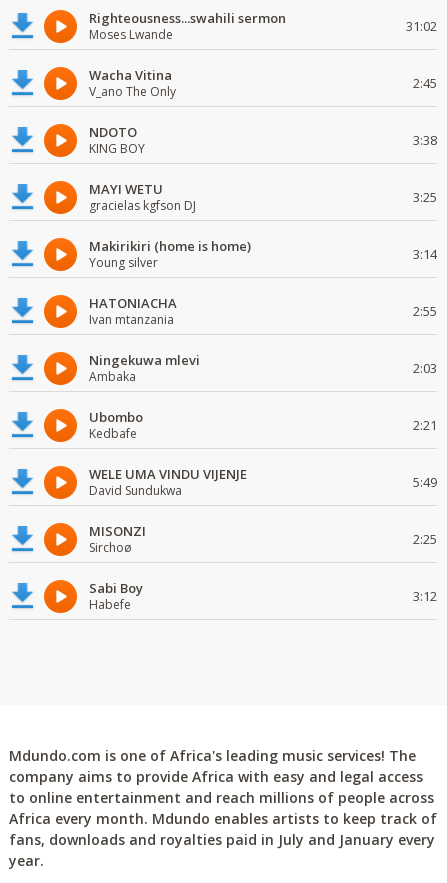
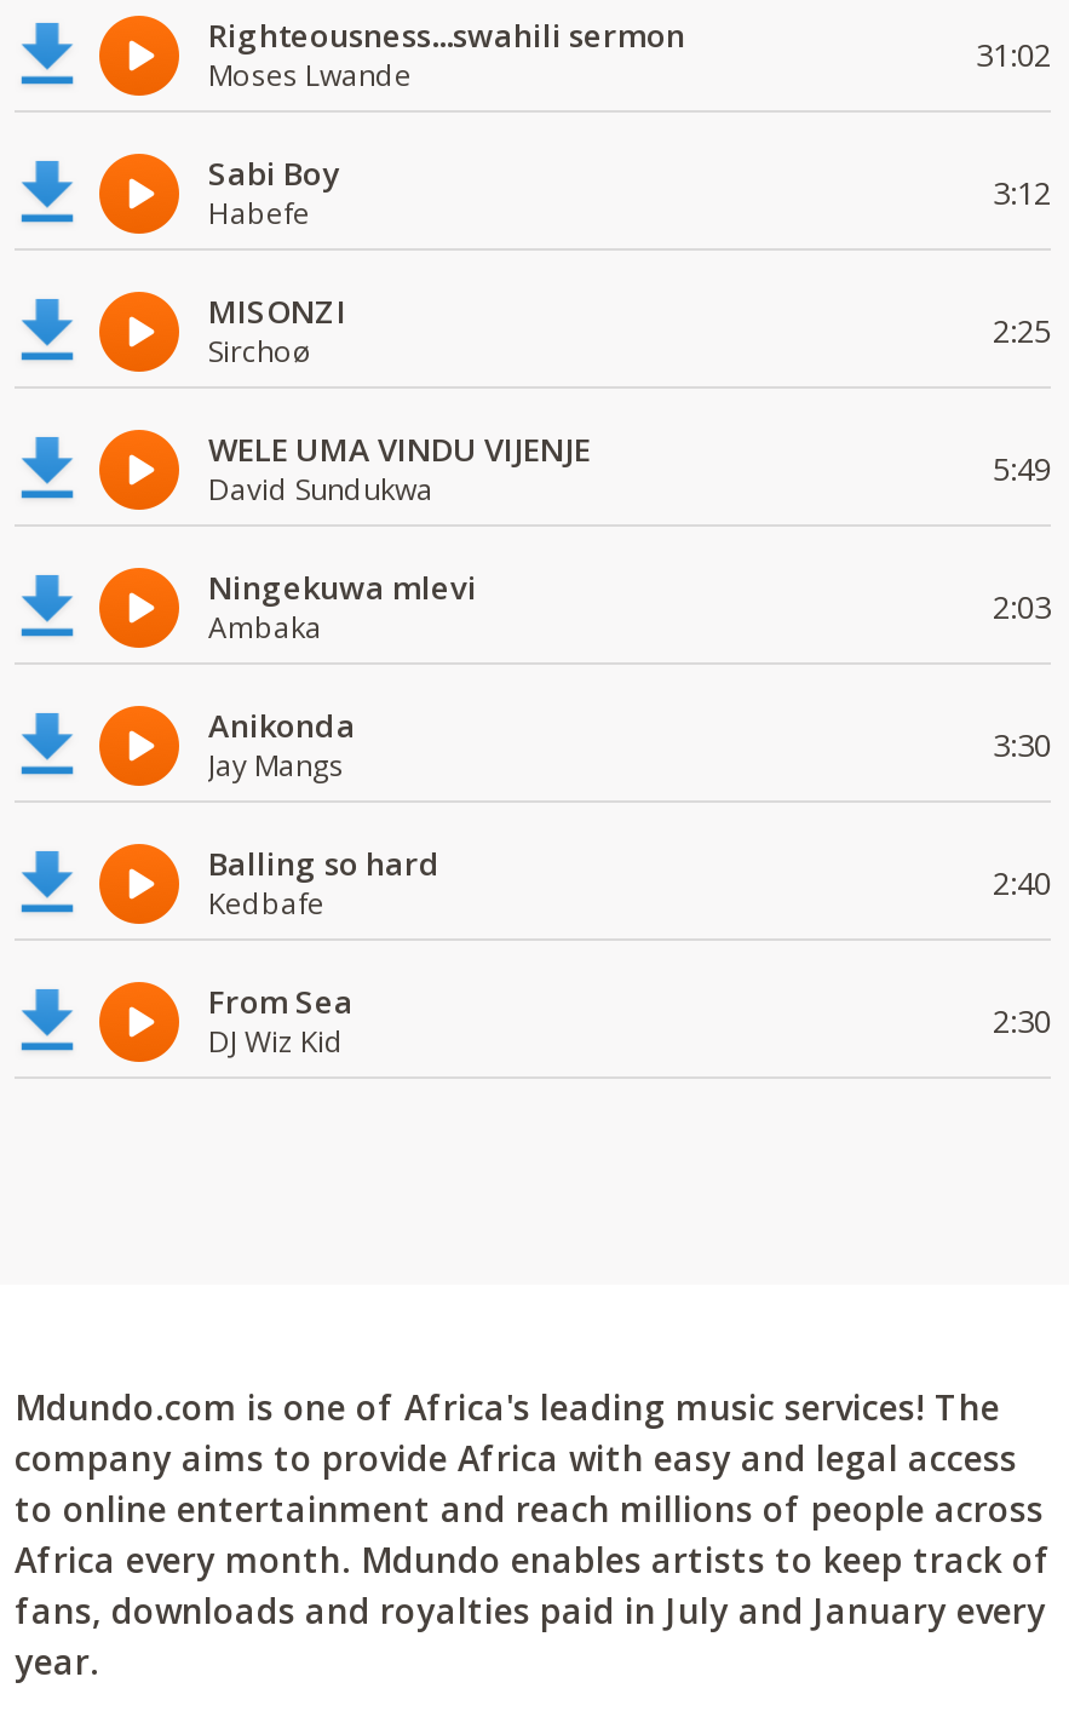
- Wacha Vitina
- V_ano The Only
- 2:45
- NDOTO
- KING BOY
- 3:38
- MAYI WETU
- gracielas kgfson DJ
- 3:25
- Makirikiri (home is home)
- Young silver
- 3:14
- HATONIACHA
- Ivan mtanzania
- 2:55

- Ubombo
+ Anikonda
+ Jay Mangs
+ 3:30
+ Balling so hard

- 2:21
+ 2:40
+ From Sea
+ DJ Wiz Kid
+ 2:30

moved up: WELE UMA VINDU VIJENJE | David Sundukwa | 5:49 | ... | Habefe | 3:12
